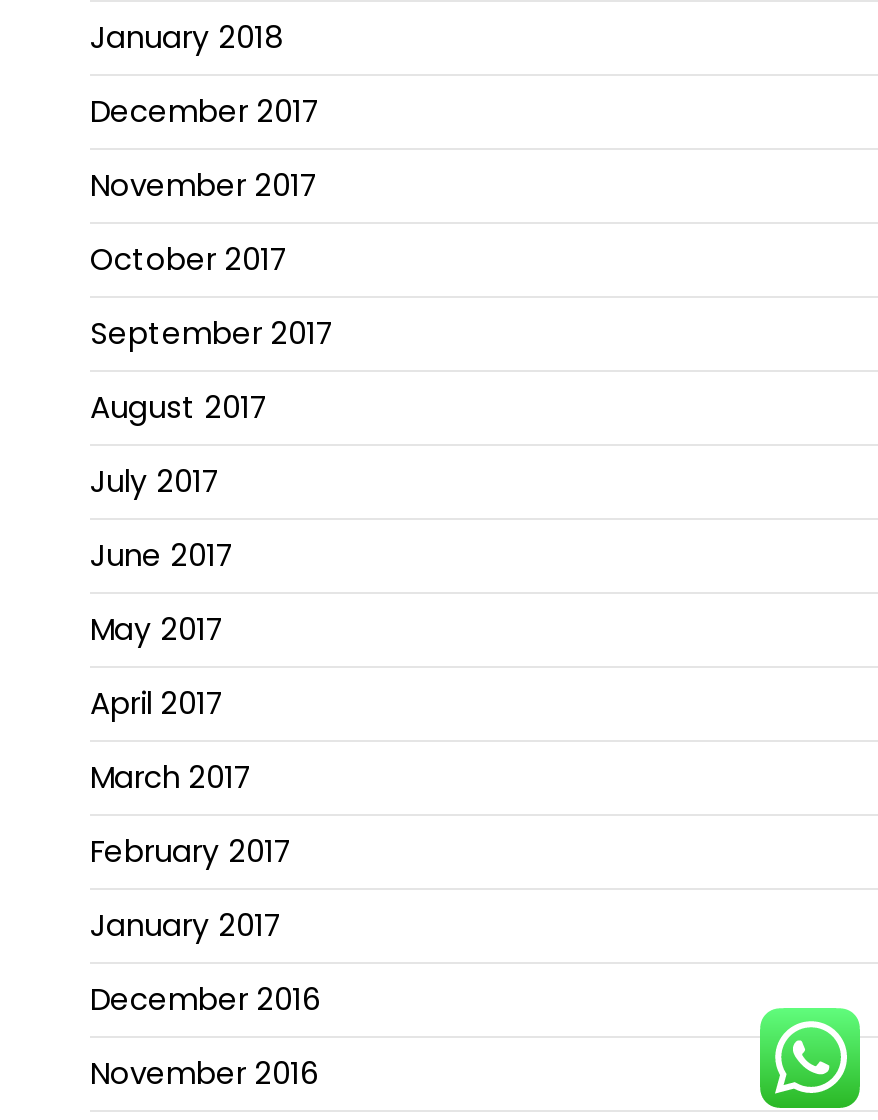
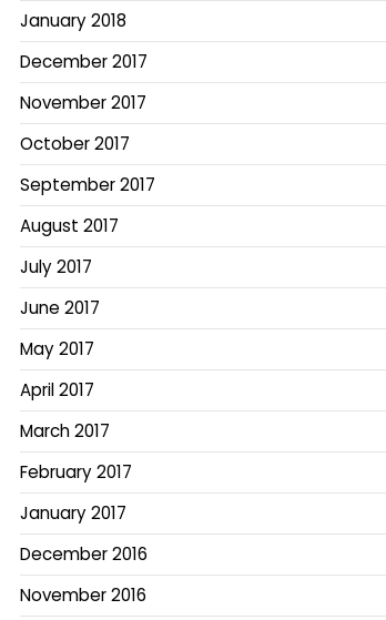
- [image]
